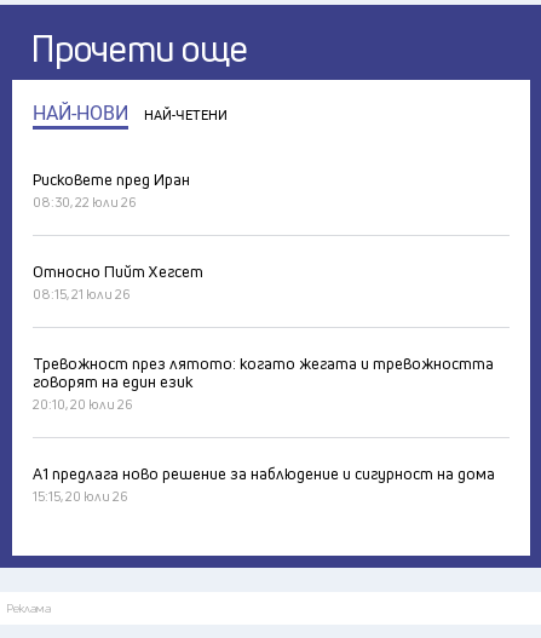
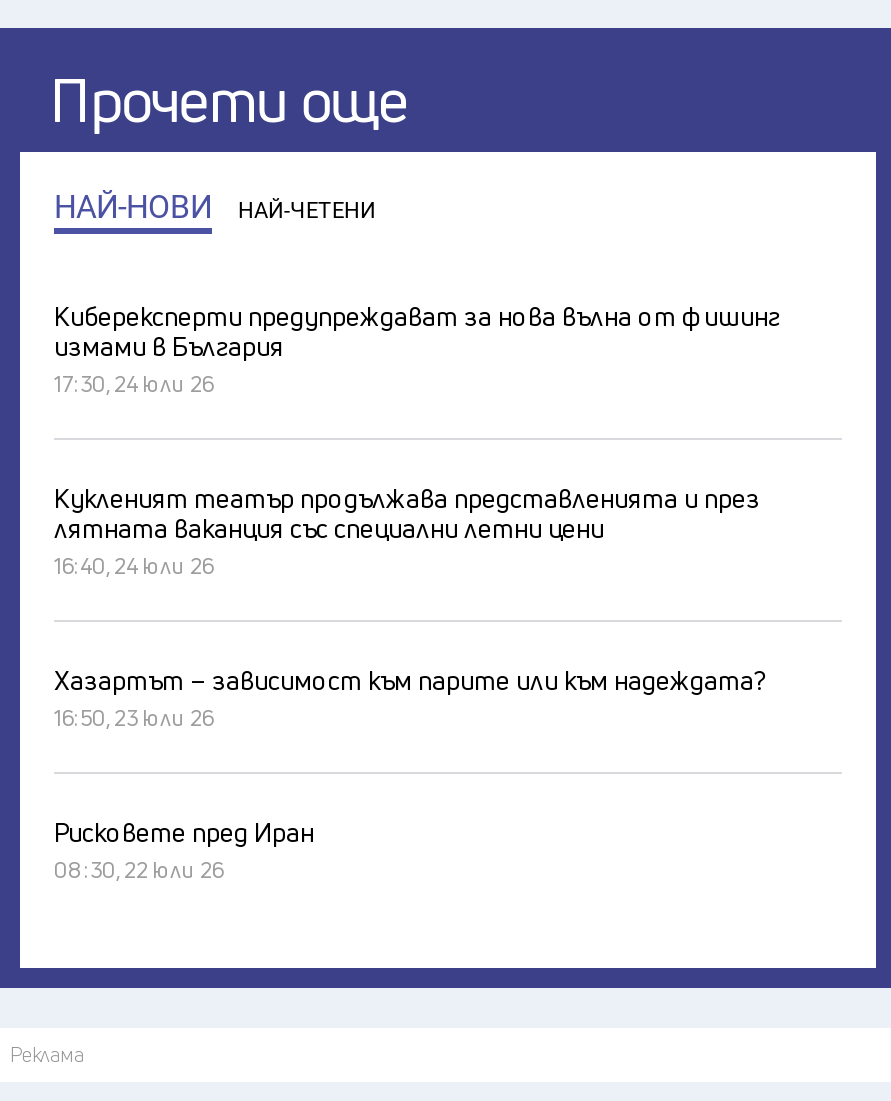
+ Киберексперти предупреждават за нова вълна от фишинг
+ измами в България
+ 17:30, 24 юли 26
+ Кукленият театър продължава представленията и през
+ лятната ваканция със специални летни цени
+ 16:40, 24 юли 26
+ Хазартът – зависимост към парите или към надеждата?
+ 16:50, 23 юли 26

moved down: Рисковете пред Иран | 08:30, 22 юли 26

- Относно Пийт Хегсет
- 08:15, 21 юли 26
- Тревожност през лятото: когато жегата и тревожността
- говорят на един език
- 20:10, 20 юли 26
- А1 предлага ново решение за наблюдение и сигурност на дома
- 15:15, 20 юли 26
